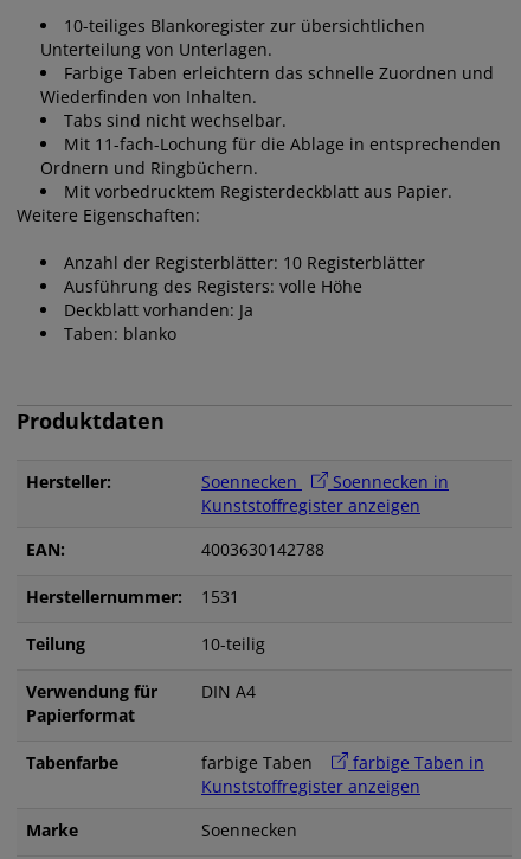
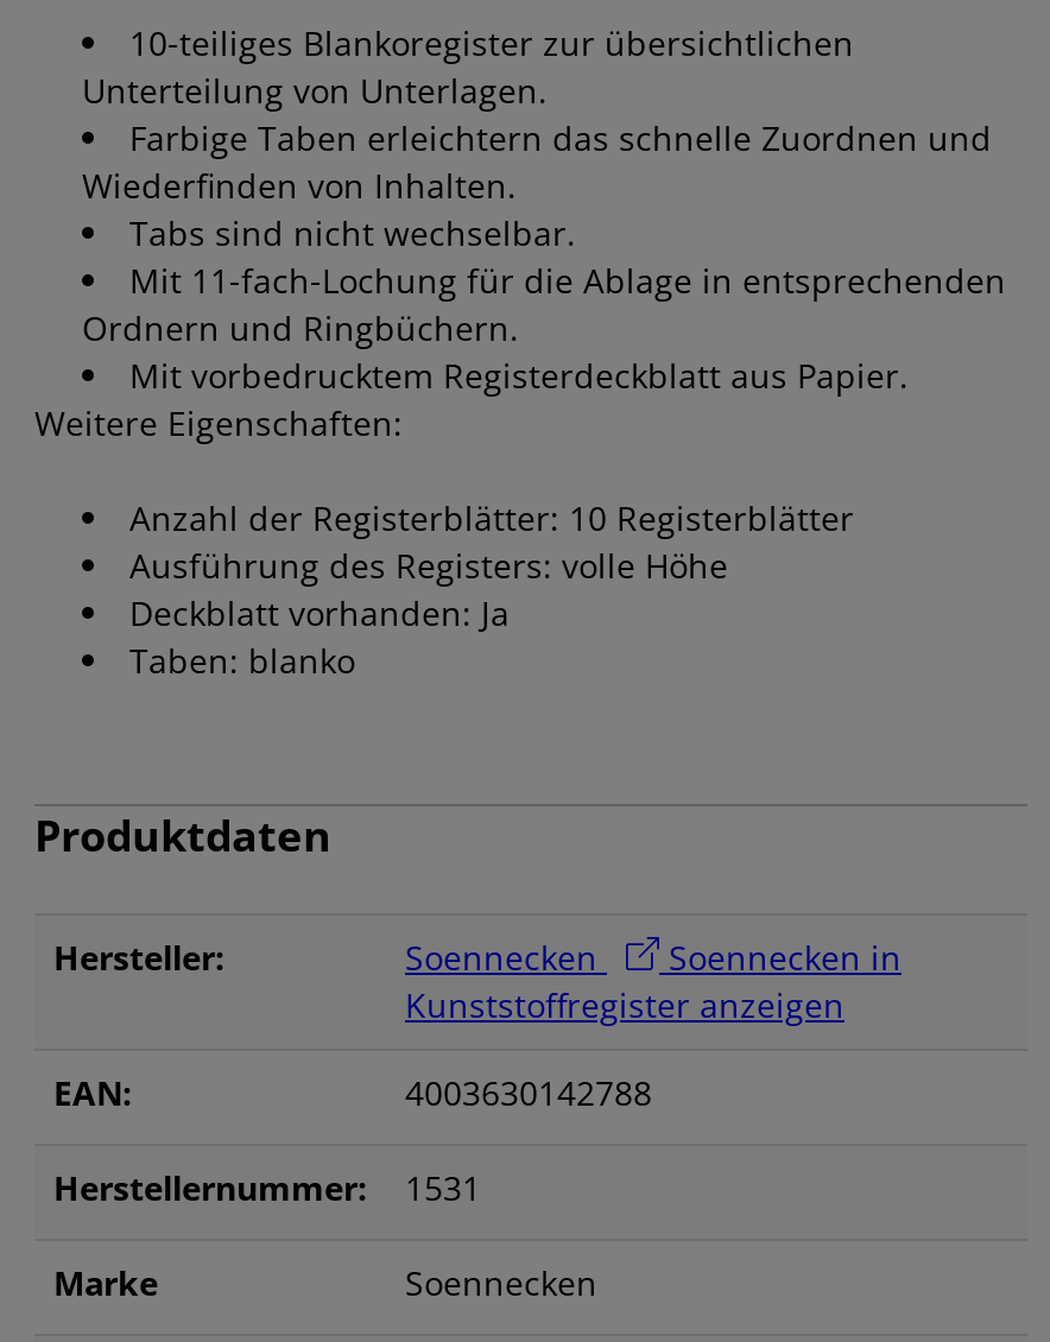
- Teilung
- 10-teilig
- Verwendung für
- Papierformat

- DIN A4
- Tabenfarbe
- farbige Taben
- farbige Taben in
- Kunststoffregister anzeigen
